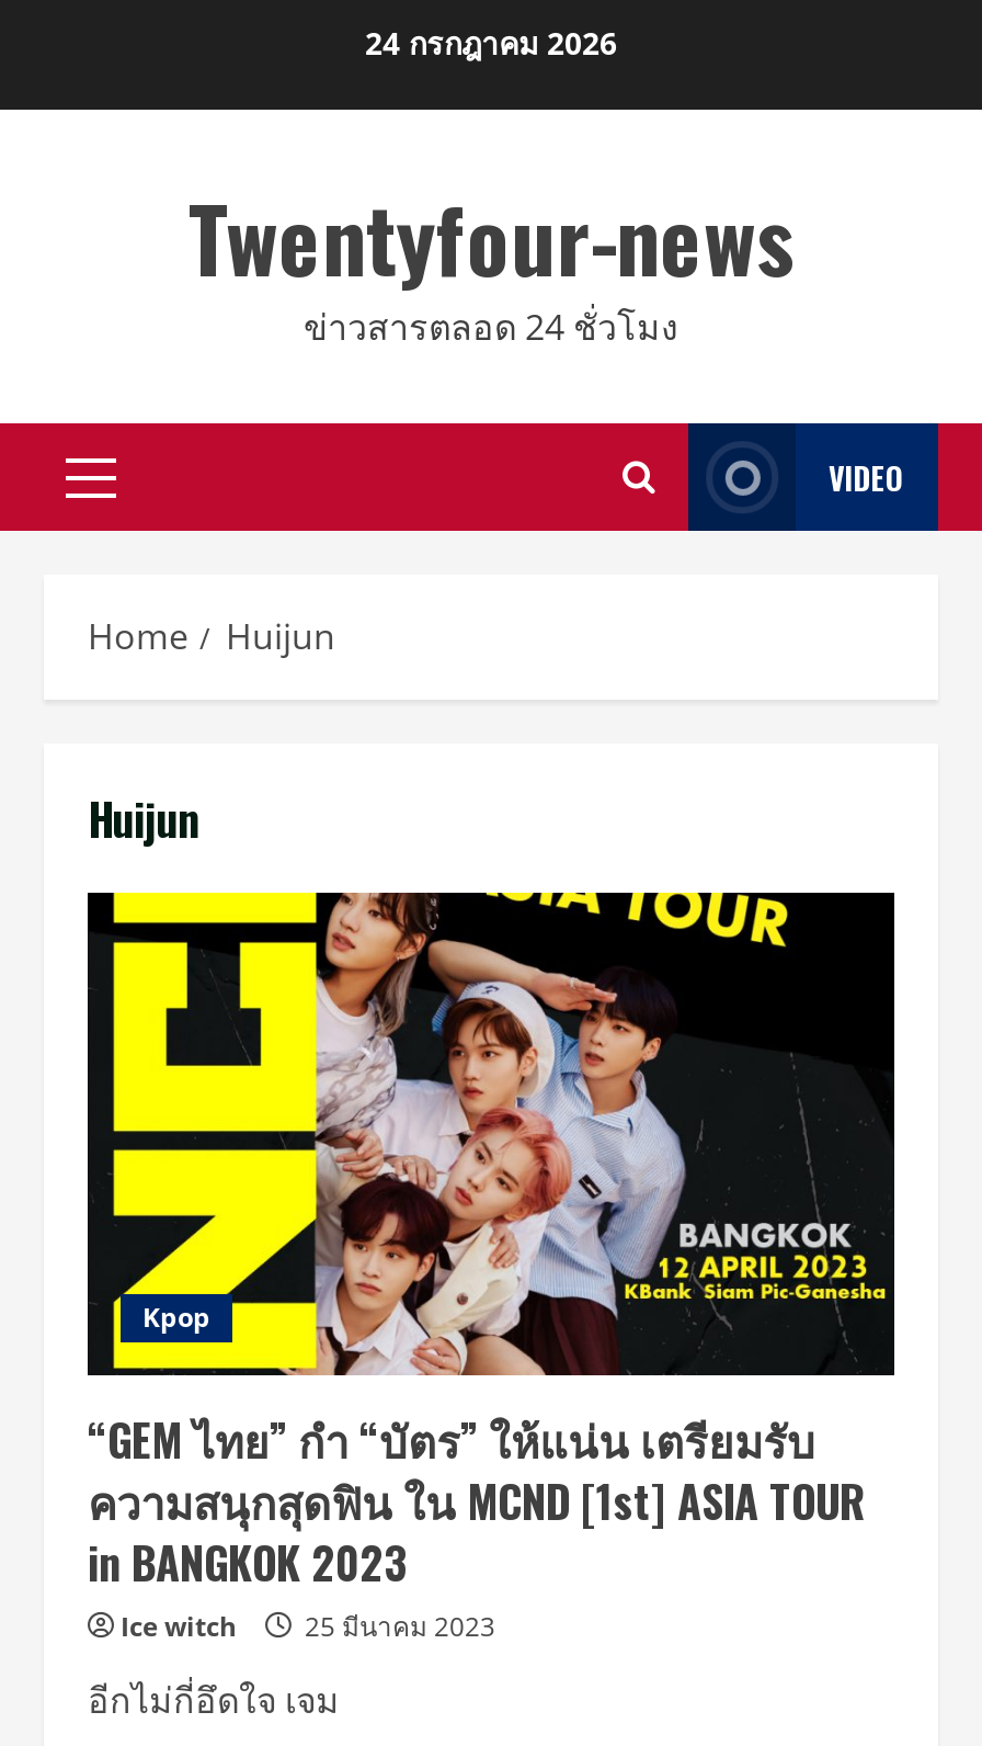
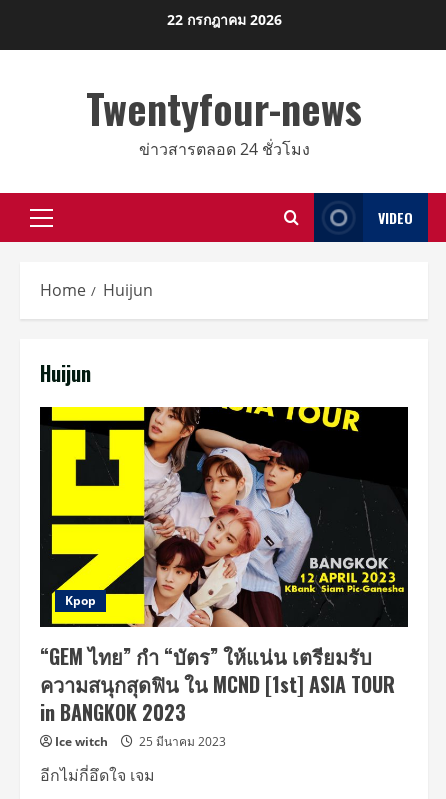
- 24 กรกฎาคม 2026
+ 22 กรกฎาคม 2026
